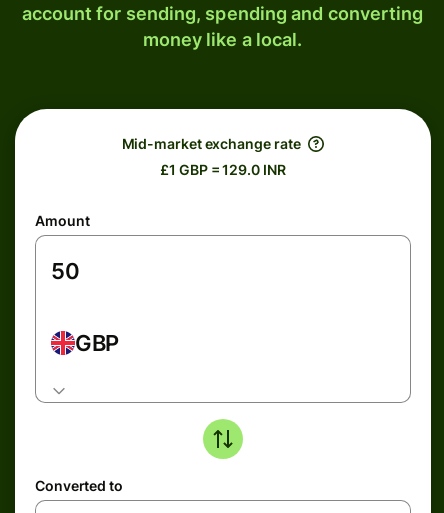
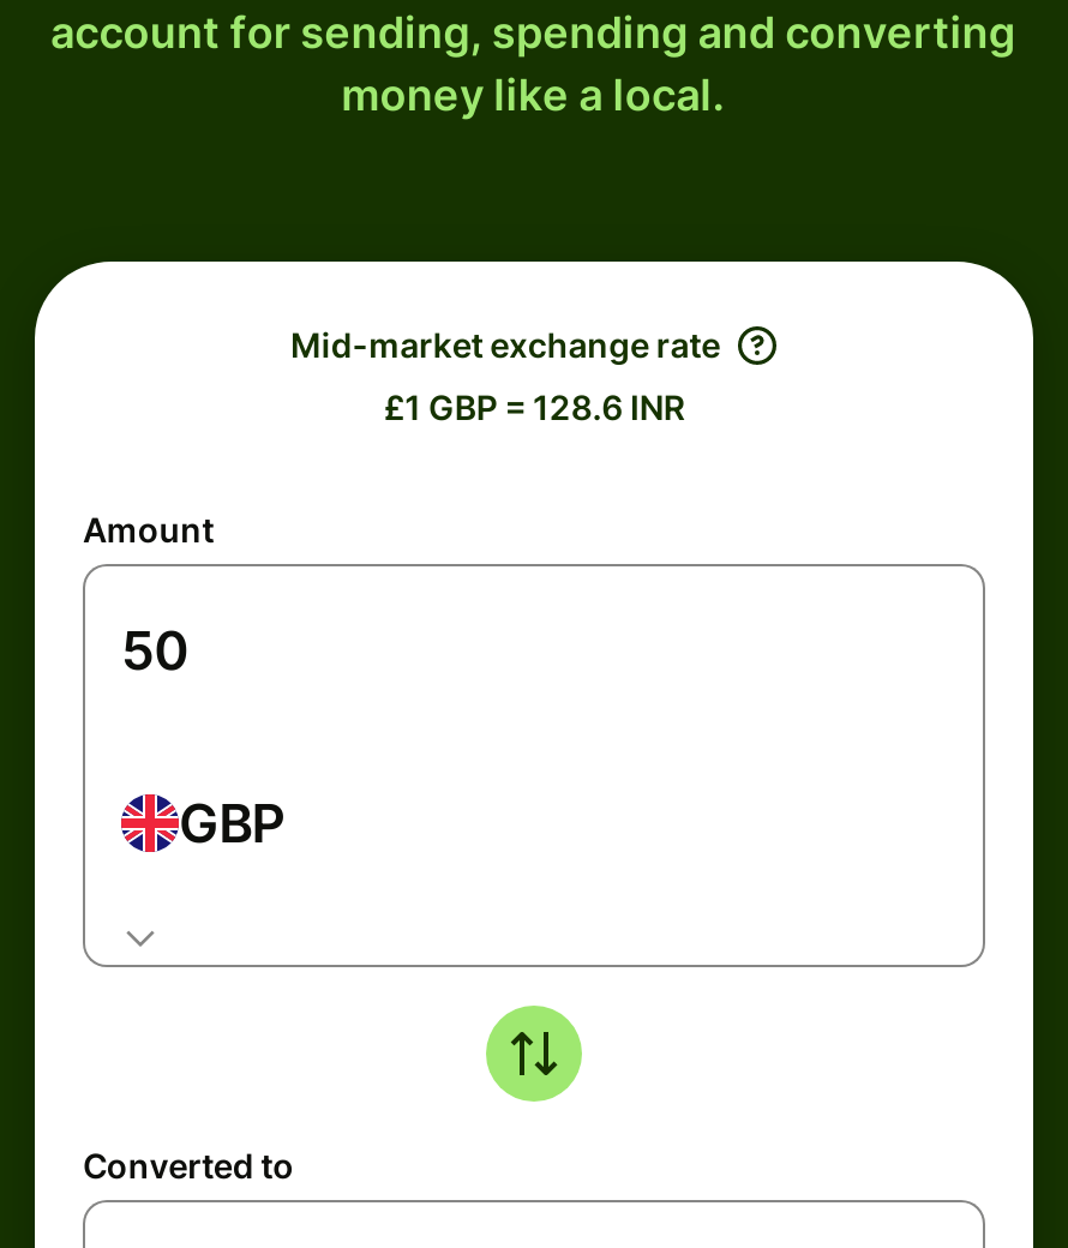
- £1 GBP = 129.0 INR
+ £1 GBP = 128.6 INR
